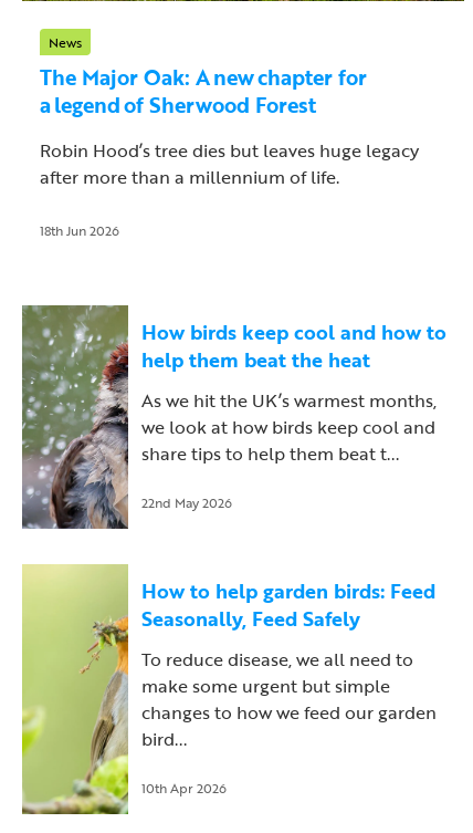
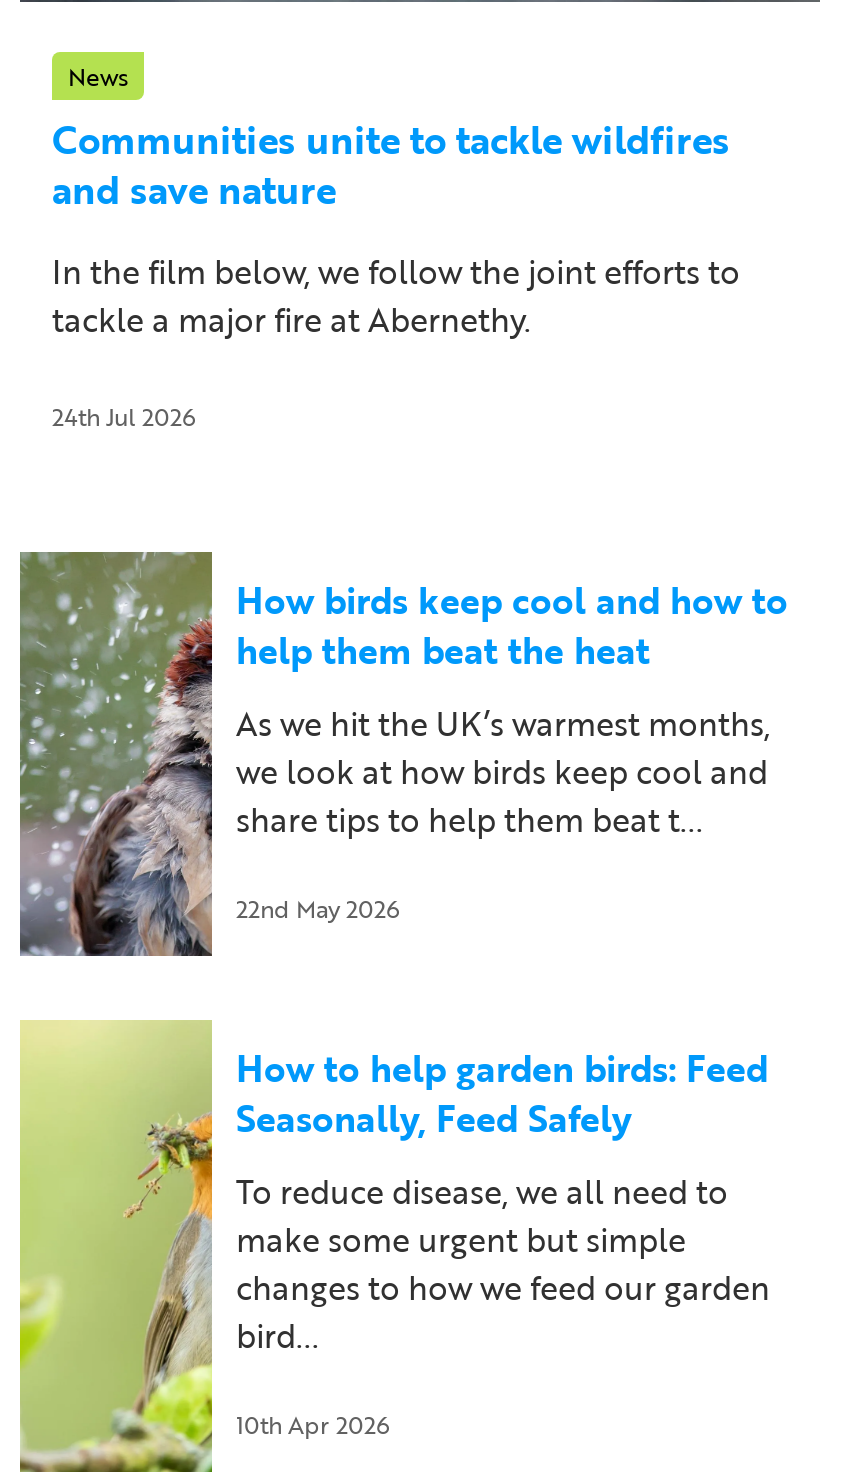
- The Major Oak: A new chapter for
- a legend of Sherwood Forest
+ Communities unite to tackle wildfires
+ and save nature

- Robin Hood’s tree dies but leaves huge legacy
- after more than a millennium of life.
+ In the film below, we follow the joint efforts to
+ tackle a major fire at Abernethy.

- 18th Jun 2026
+ 24th Jul 2026
